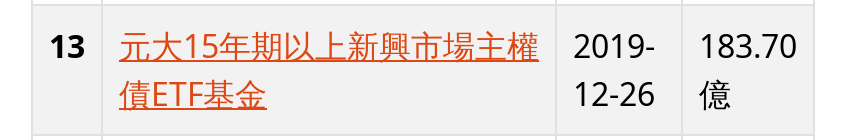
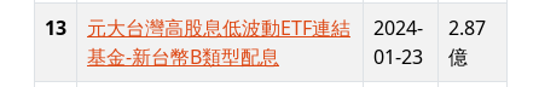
- 元大15年期以上新興市場主權
- 債ETF基金
+ 元大台灣高股息低波動ETF連結
+ 基金-新台幣B類型配息

- 2019-
- 12-26
+ 2024-
+ 01-23

- 183.70
+ 2.87
